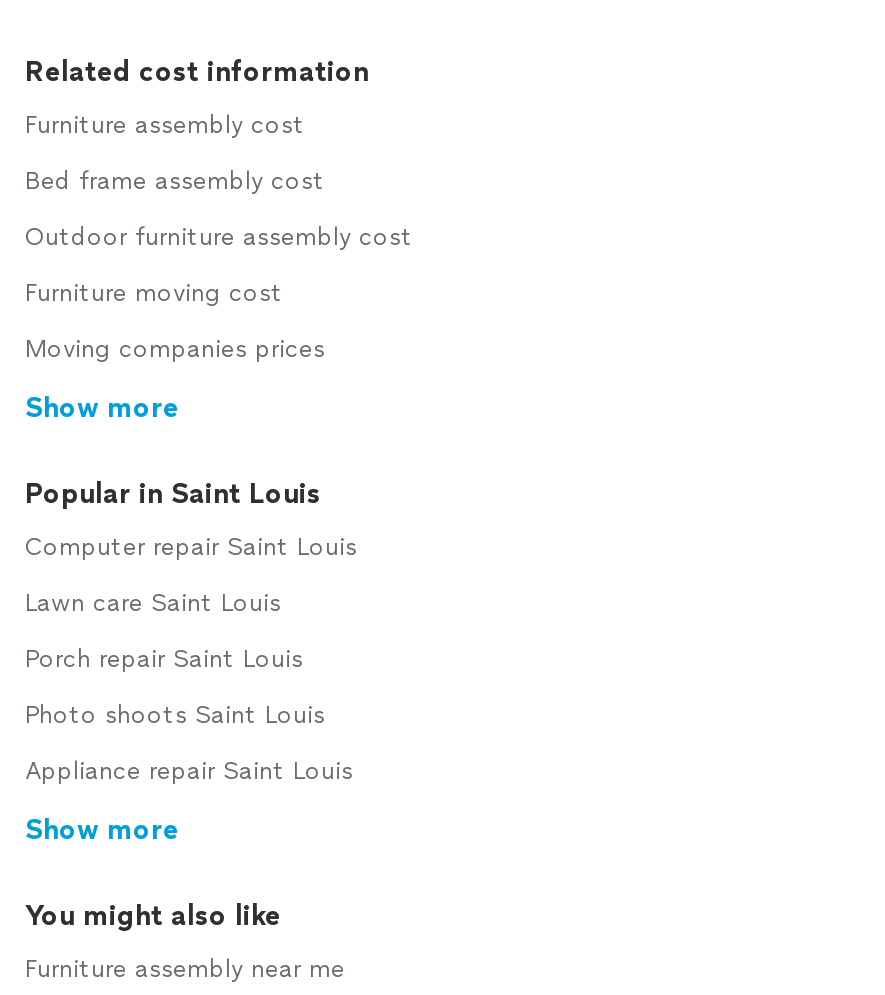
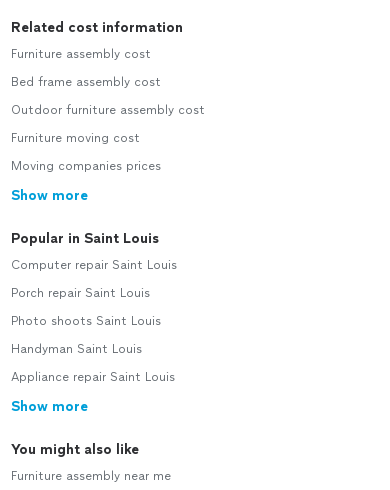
- Lawn care Saint Louis

moved up: Porch repair Saint Louis | Photo shoots Saint Louis

+ Handyman Saint Louis
